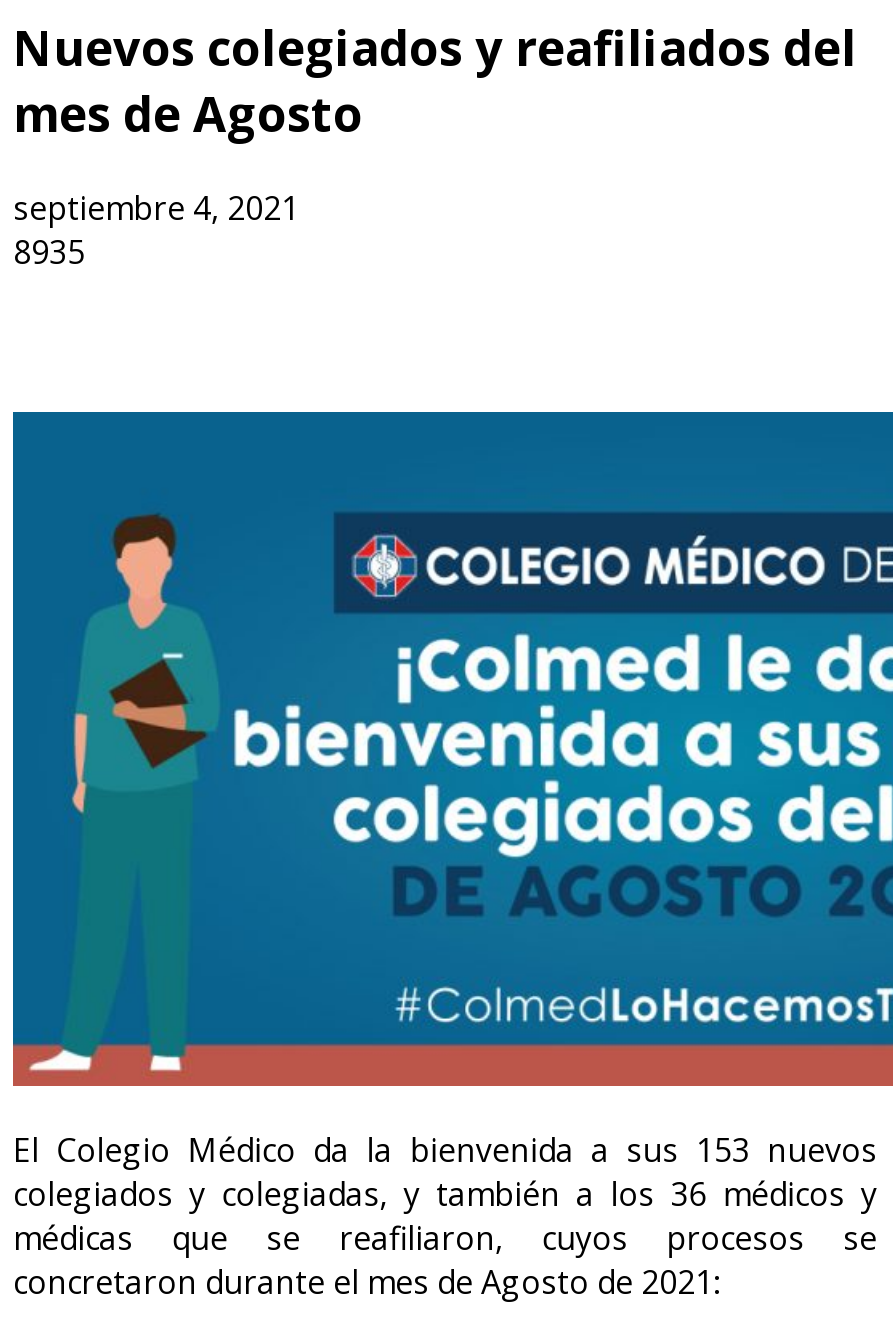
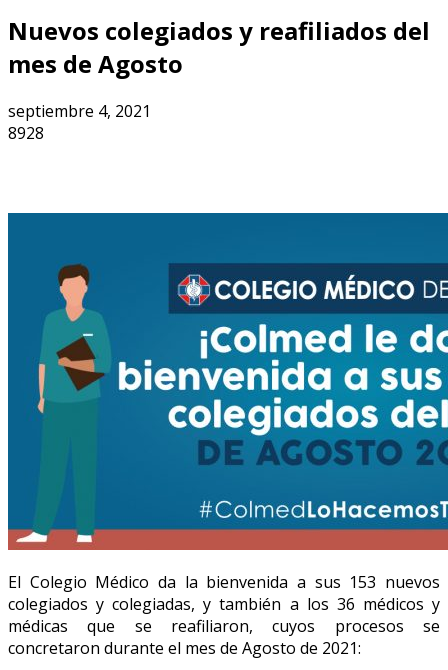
- 8935
+ 8928
